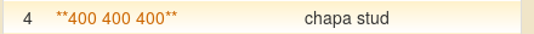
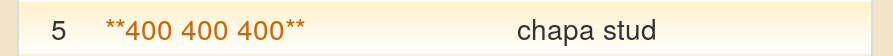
- 4 **400 400 400**
+ 5 **400 400 400**
